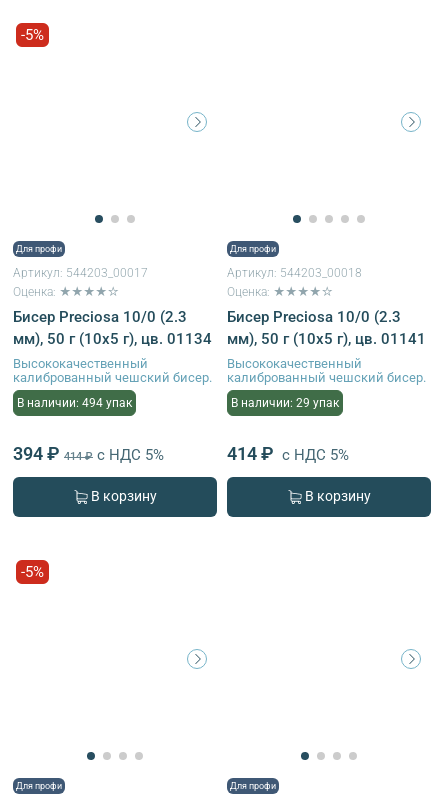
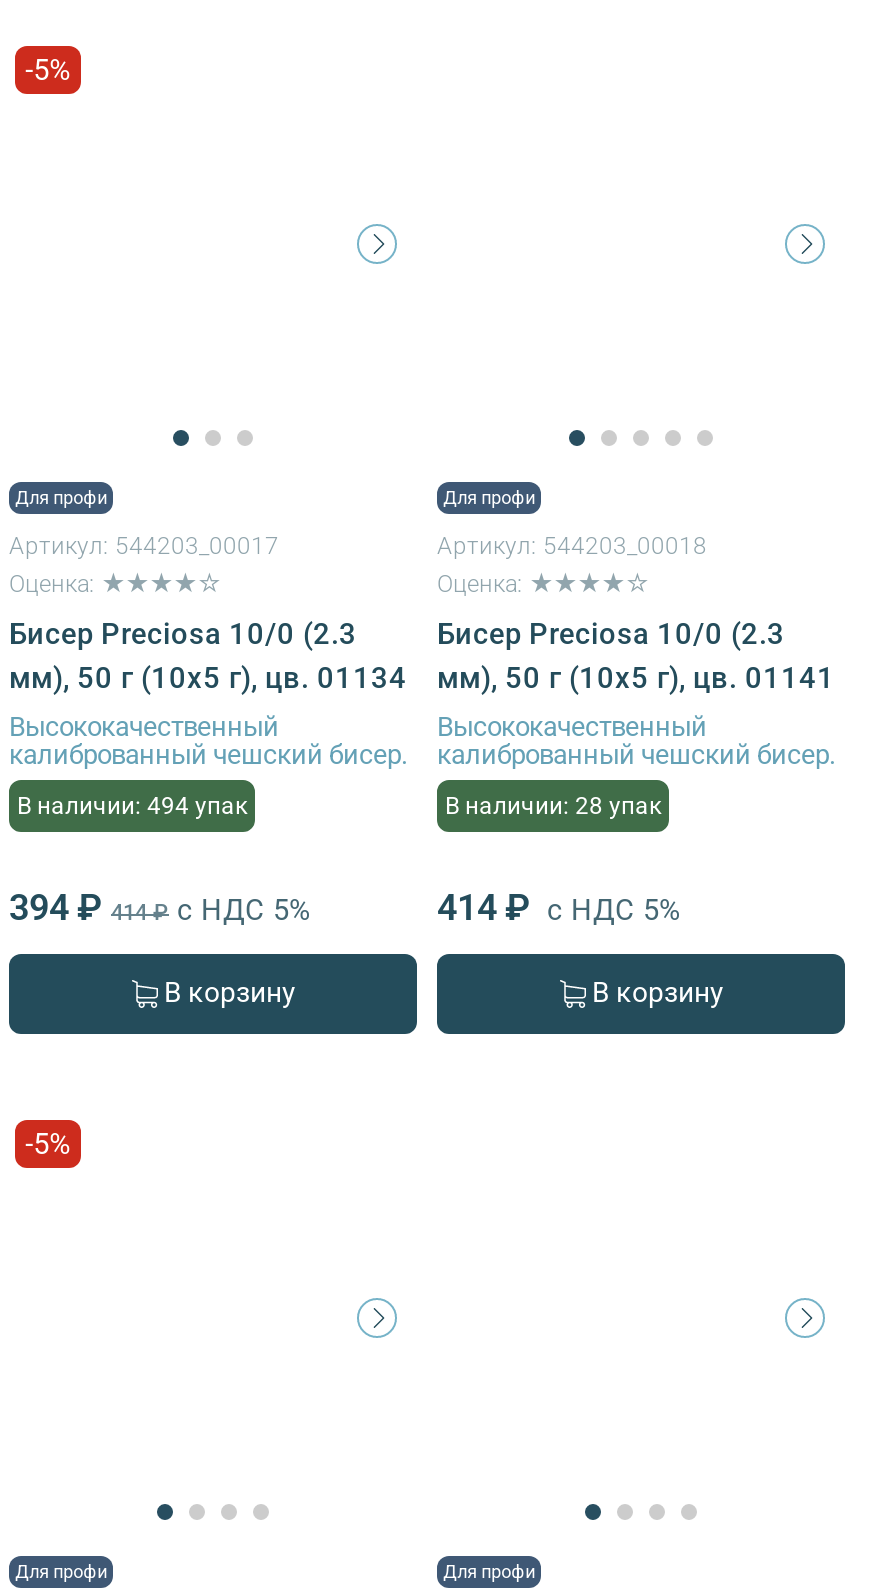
- В наличии: 29 упак
+ В наличии: 28 упак
